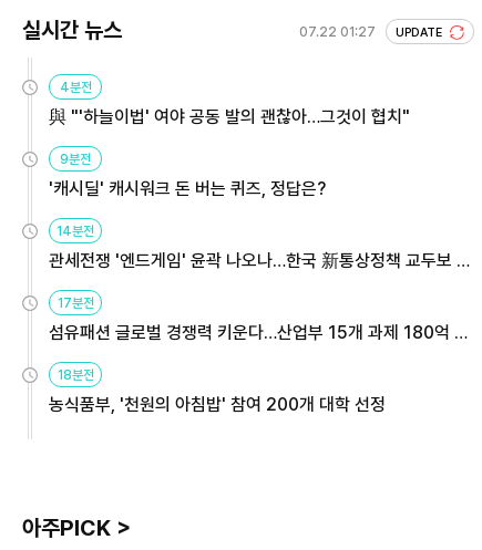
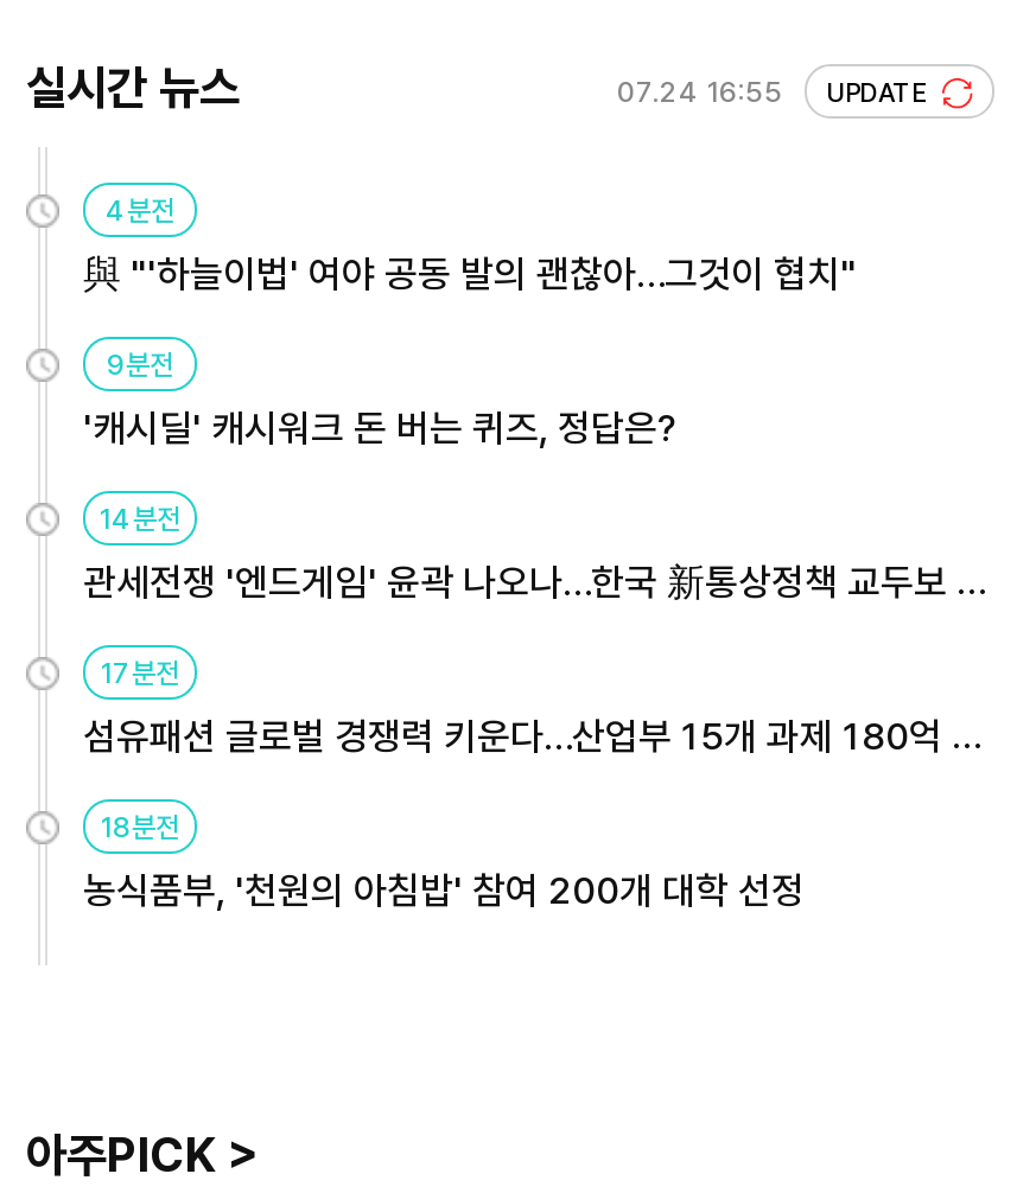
- 07.22 01:27 UPDATE
+ 07.24 16:55 UPDATE
